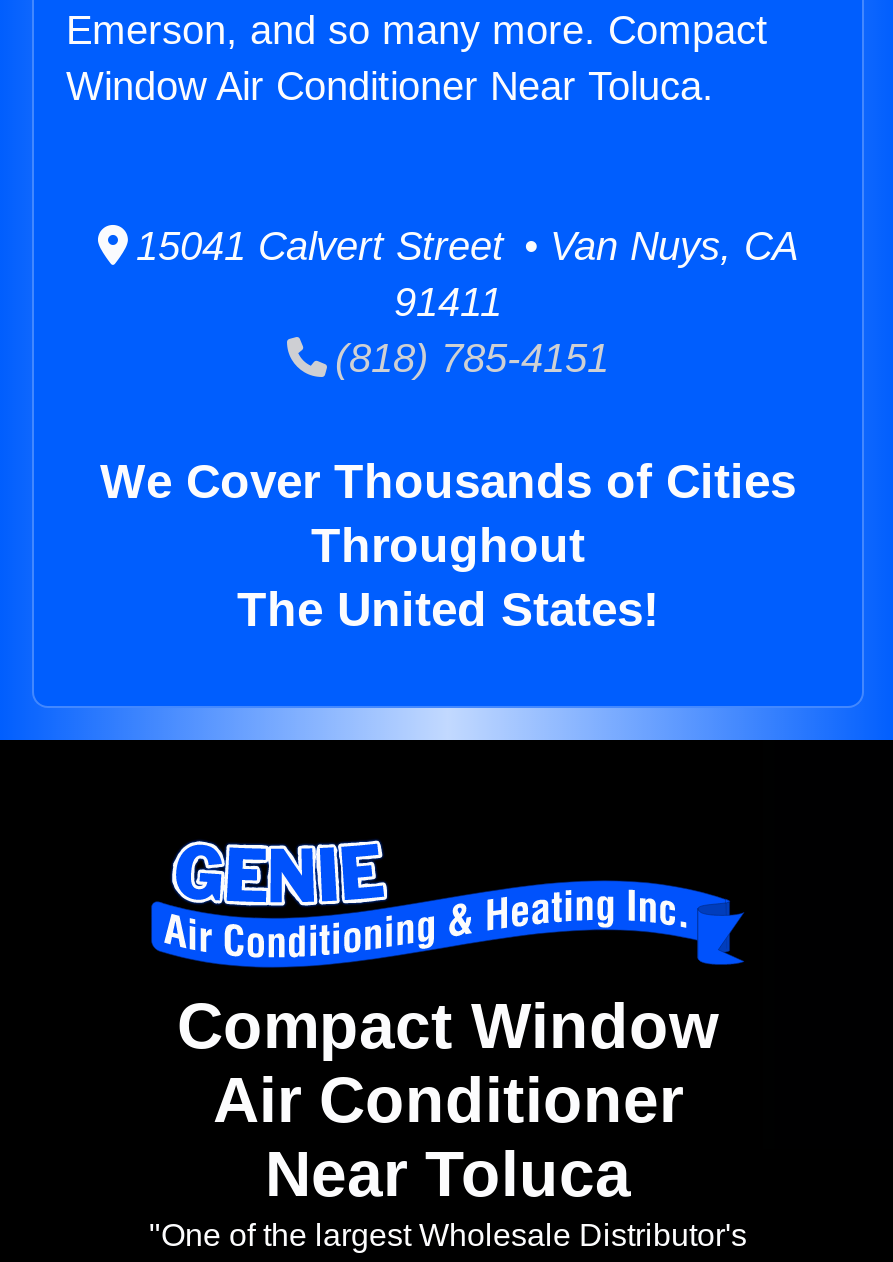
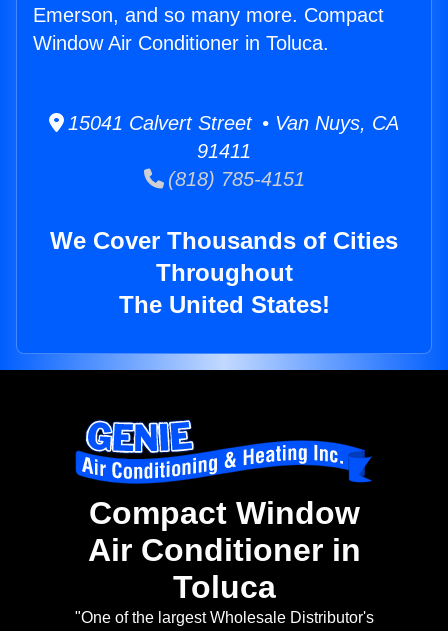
- Window Air Conditioner Near Toluca.
+ Window Air Conditioner in Toluca.

- Air Conditioner
- Near Toluca
+ Air Conditioner in
+ Toluca
